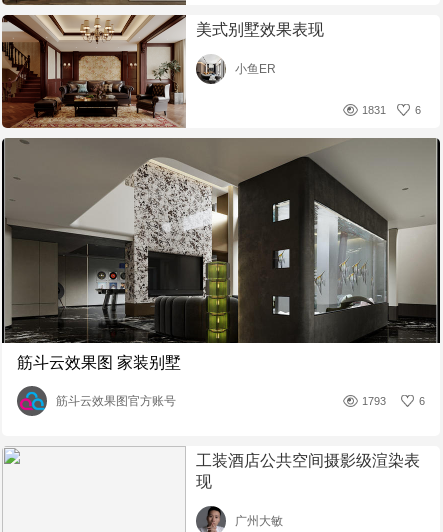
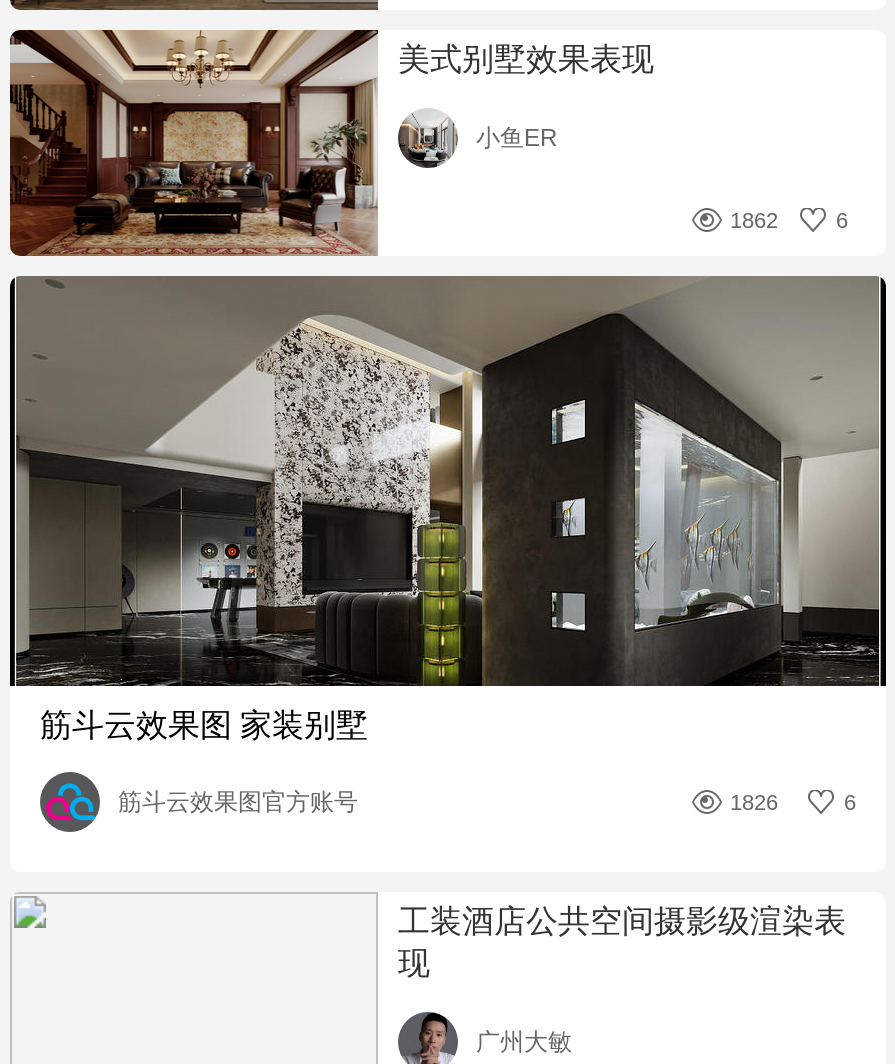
- 1831
+ 1862

- 1793
+ 1826
